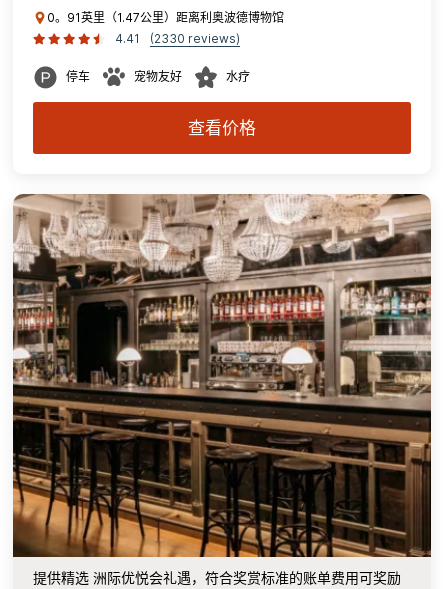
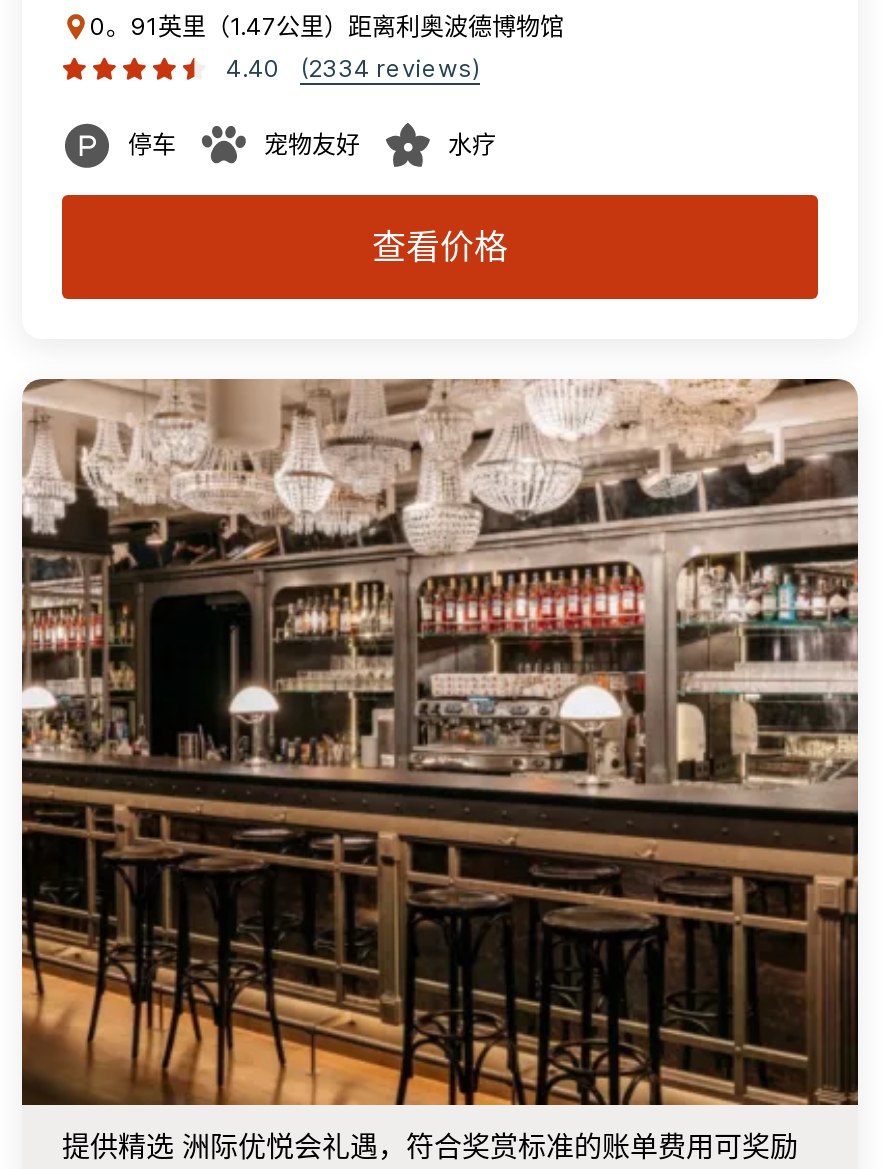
- 4.41
+ 4.40

- (2330 reviews)
+ (2334 reviews)
